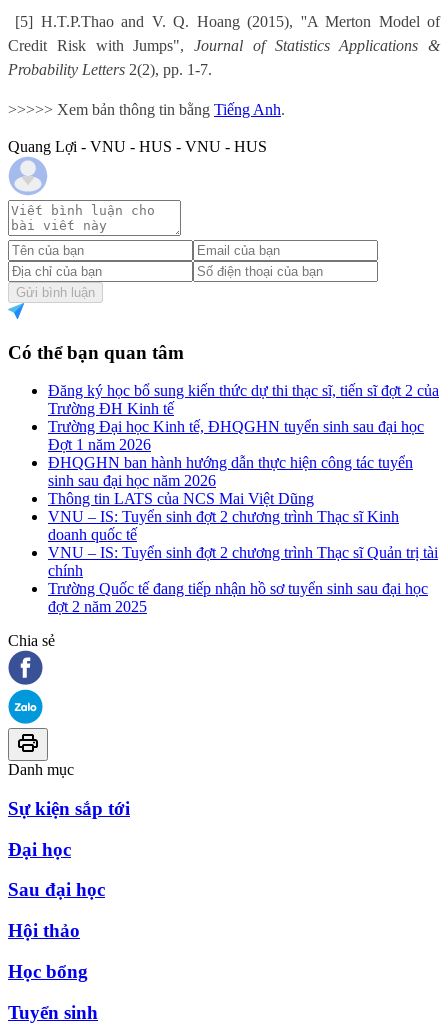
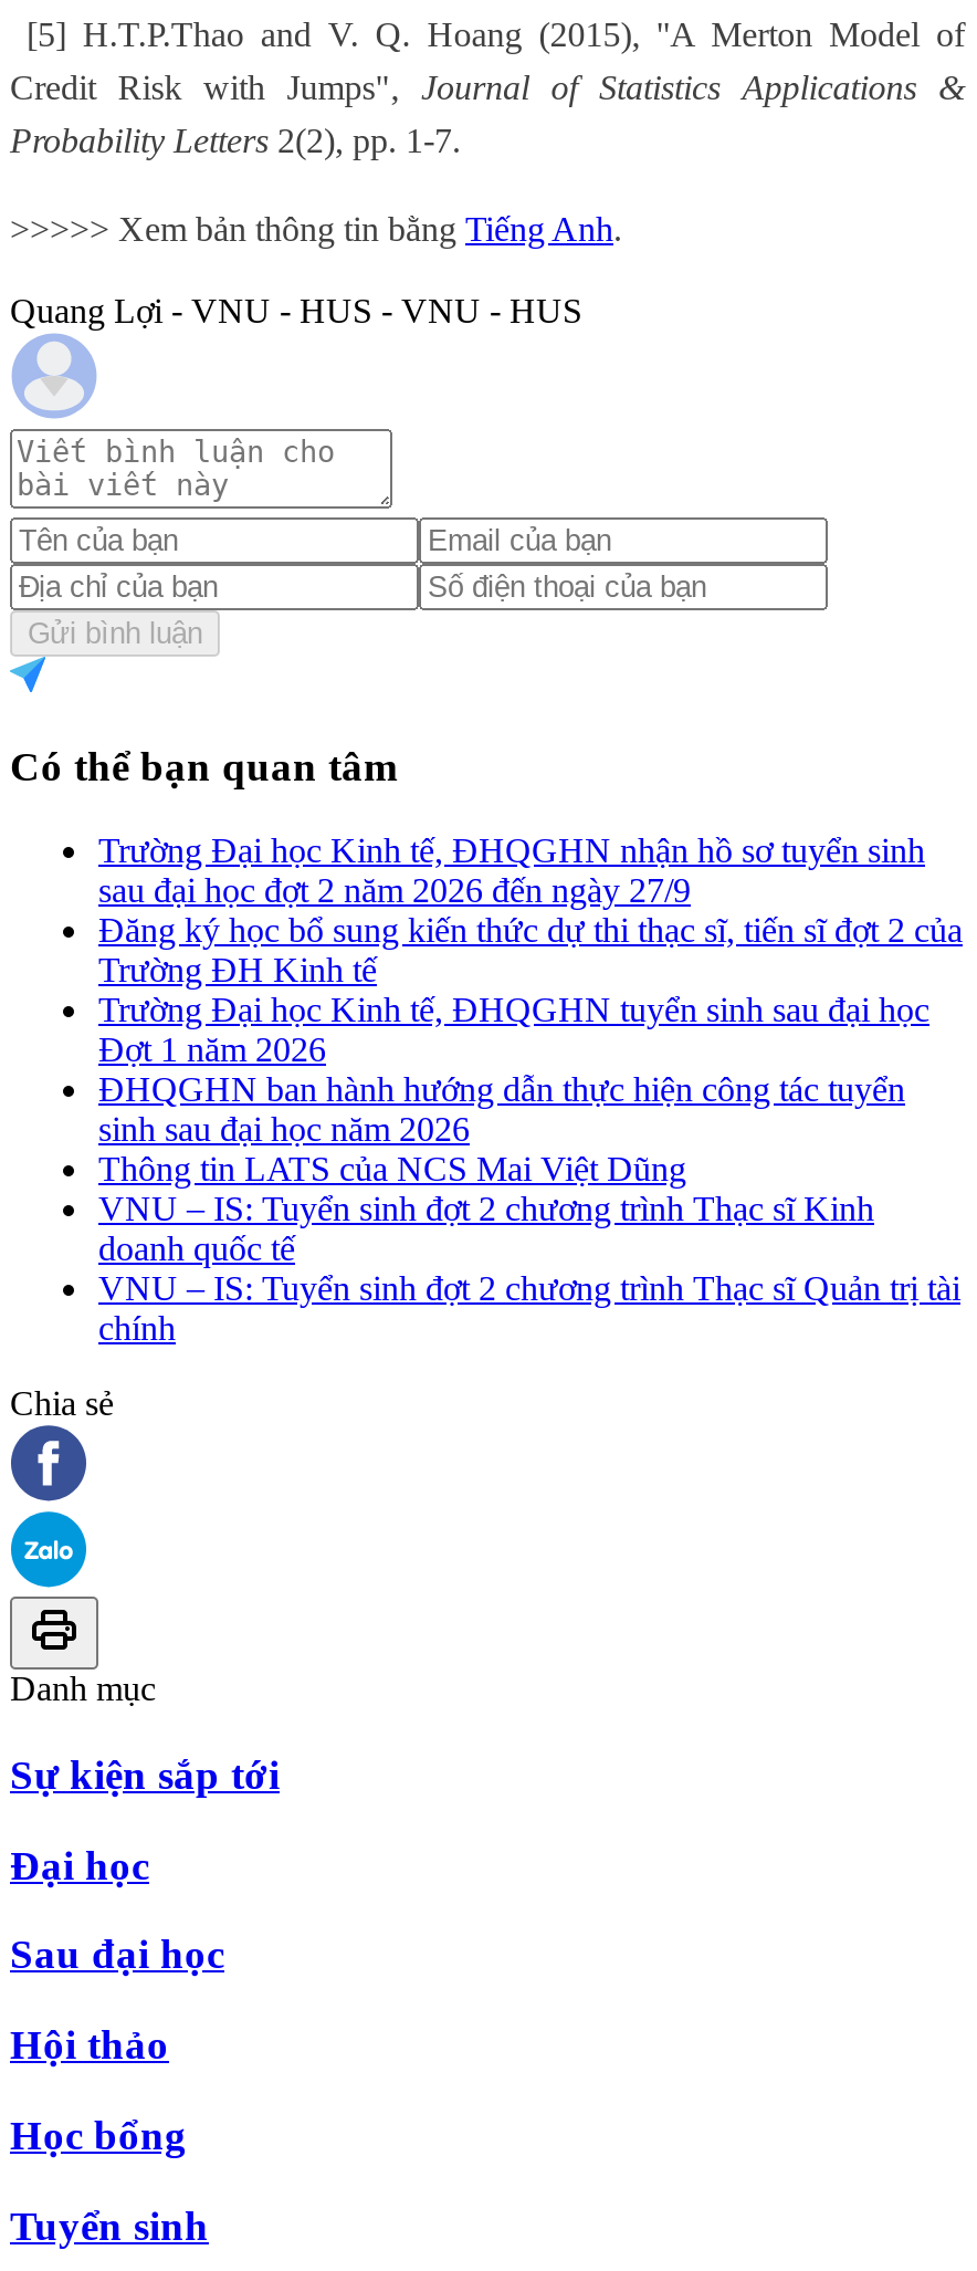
+ Trường Đại học Kinh tế, ĐHQGHN nhận hồ sơ tuyển sinh
+ sau đại học đợt 2 năm 2026 đến ngày 27/9

moved down: Đăng ký học bổ sung kiến thức dự thi thạc sĩ, tiến sĩ đợt 2 của | Trường ĐH Kinh tế | Trường Đại học Kinh tế, ĐHQGHN tuyển sinh sau đại học | ... | VNU – IS: Tuyển sinh đợt 2 chương trình Thạc sĩ Quản trị tài | chính

- Trường Quốc tế đang tiếp nhận hồ sơ tuyển sinh sau đại học
- đợt 2 năm 2025
